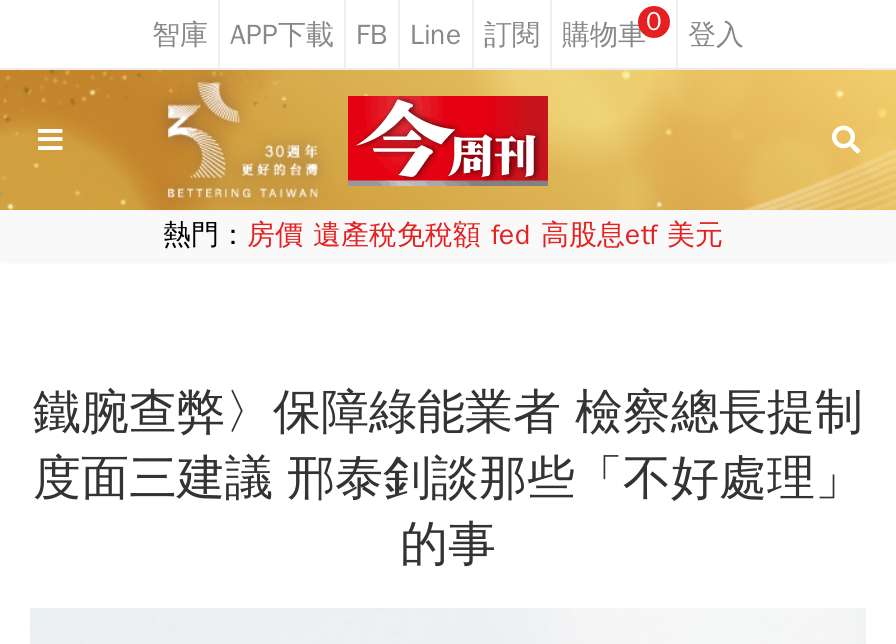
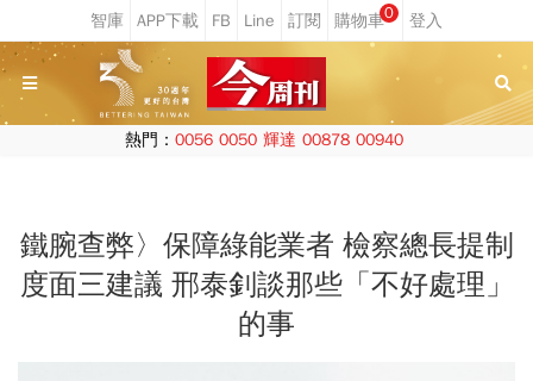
- 熱門：房價 遺產稅免稅額 fed 高股息etf 美元
+ 熱門：0056 0050 輝達 00878 00940
